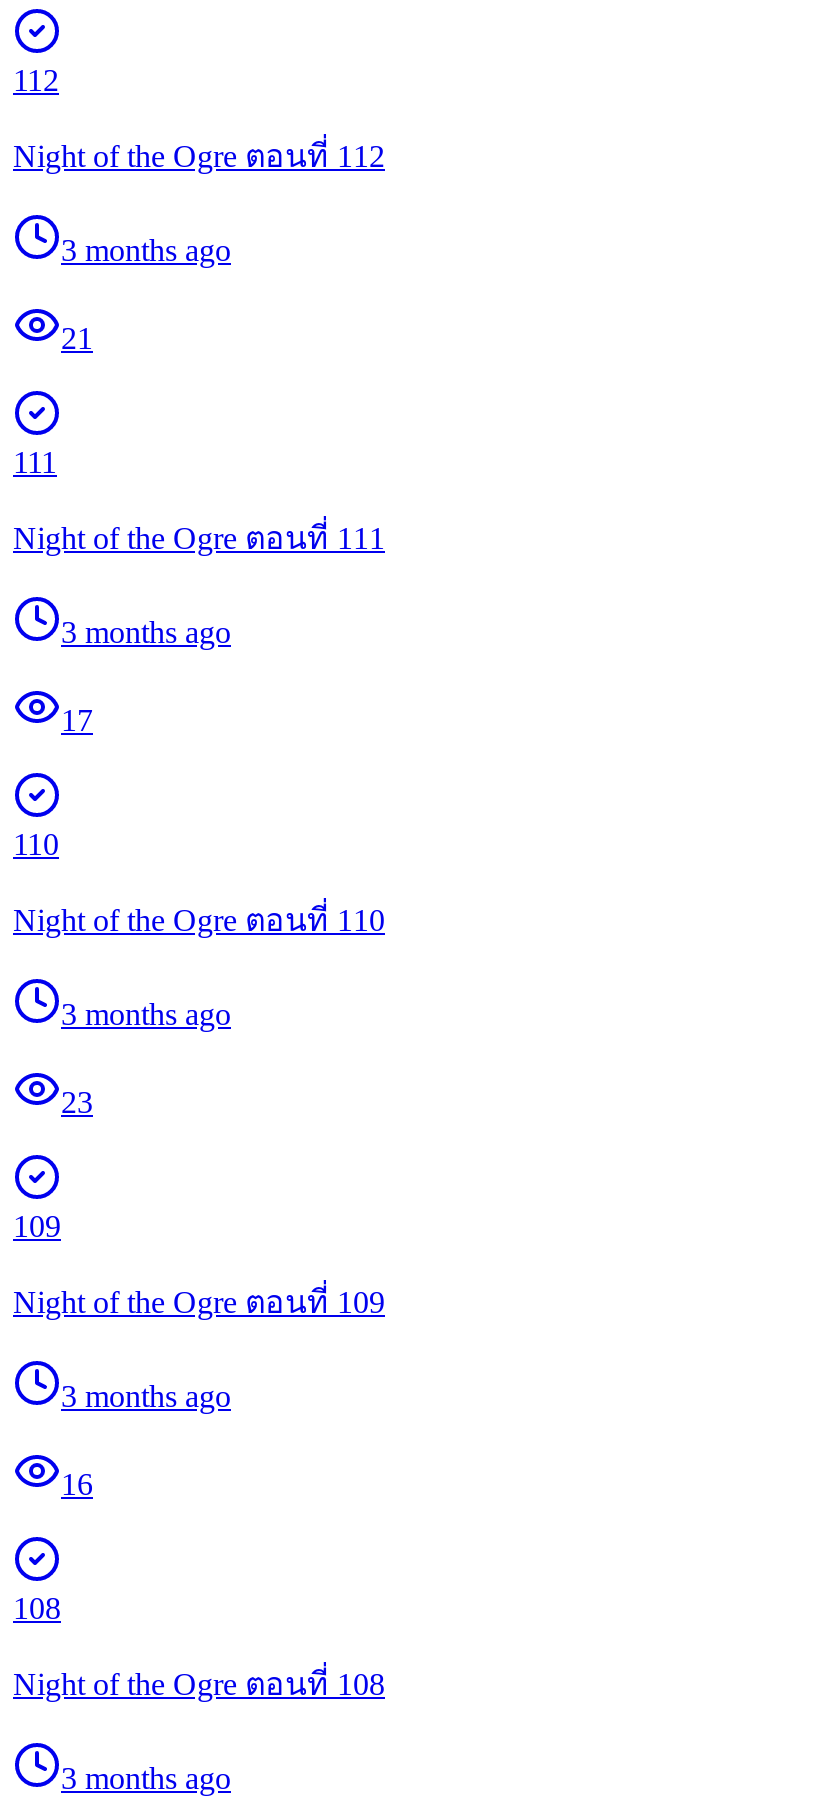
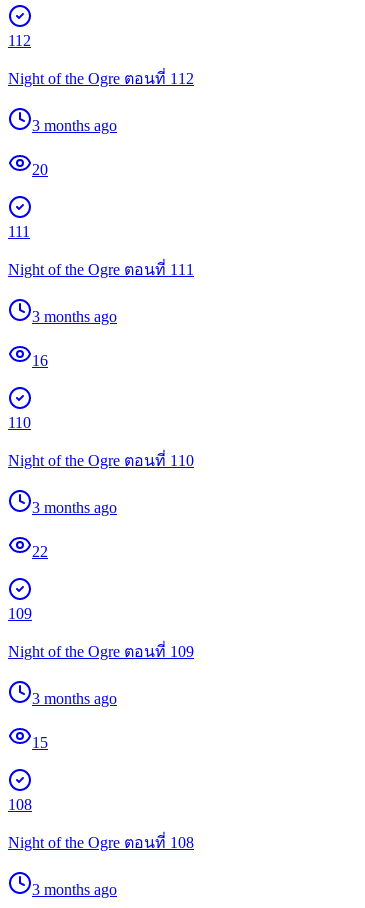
- 21
+ 20

- 17
+ 16

- 23
+ 22

- 16
+ 15
